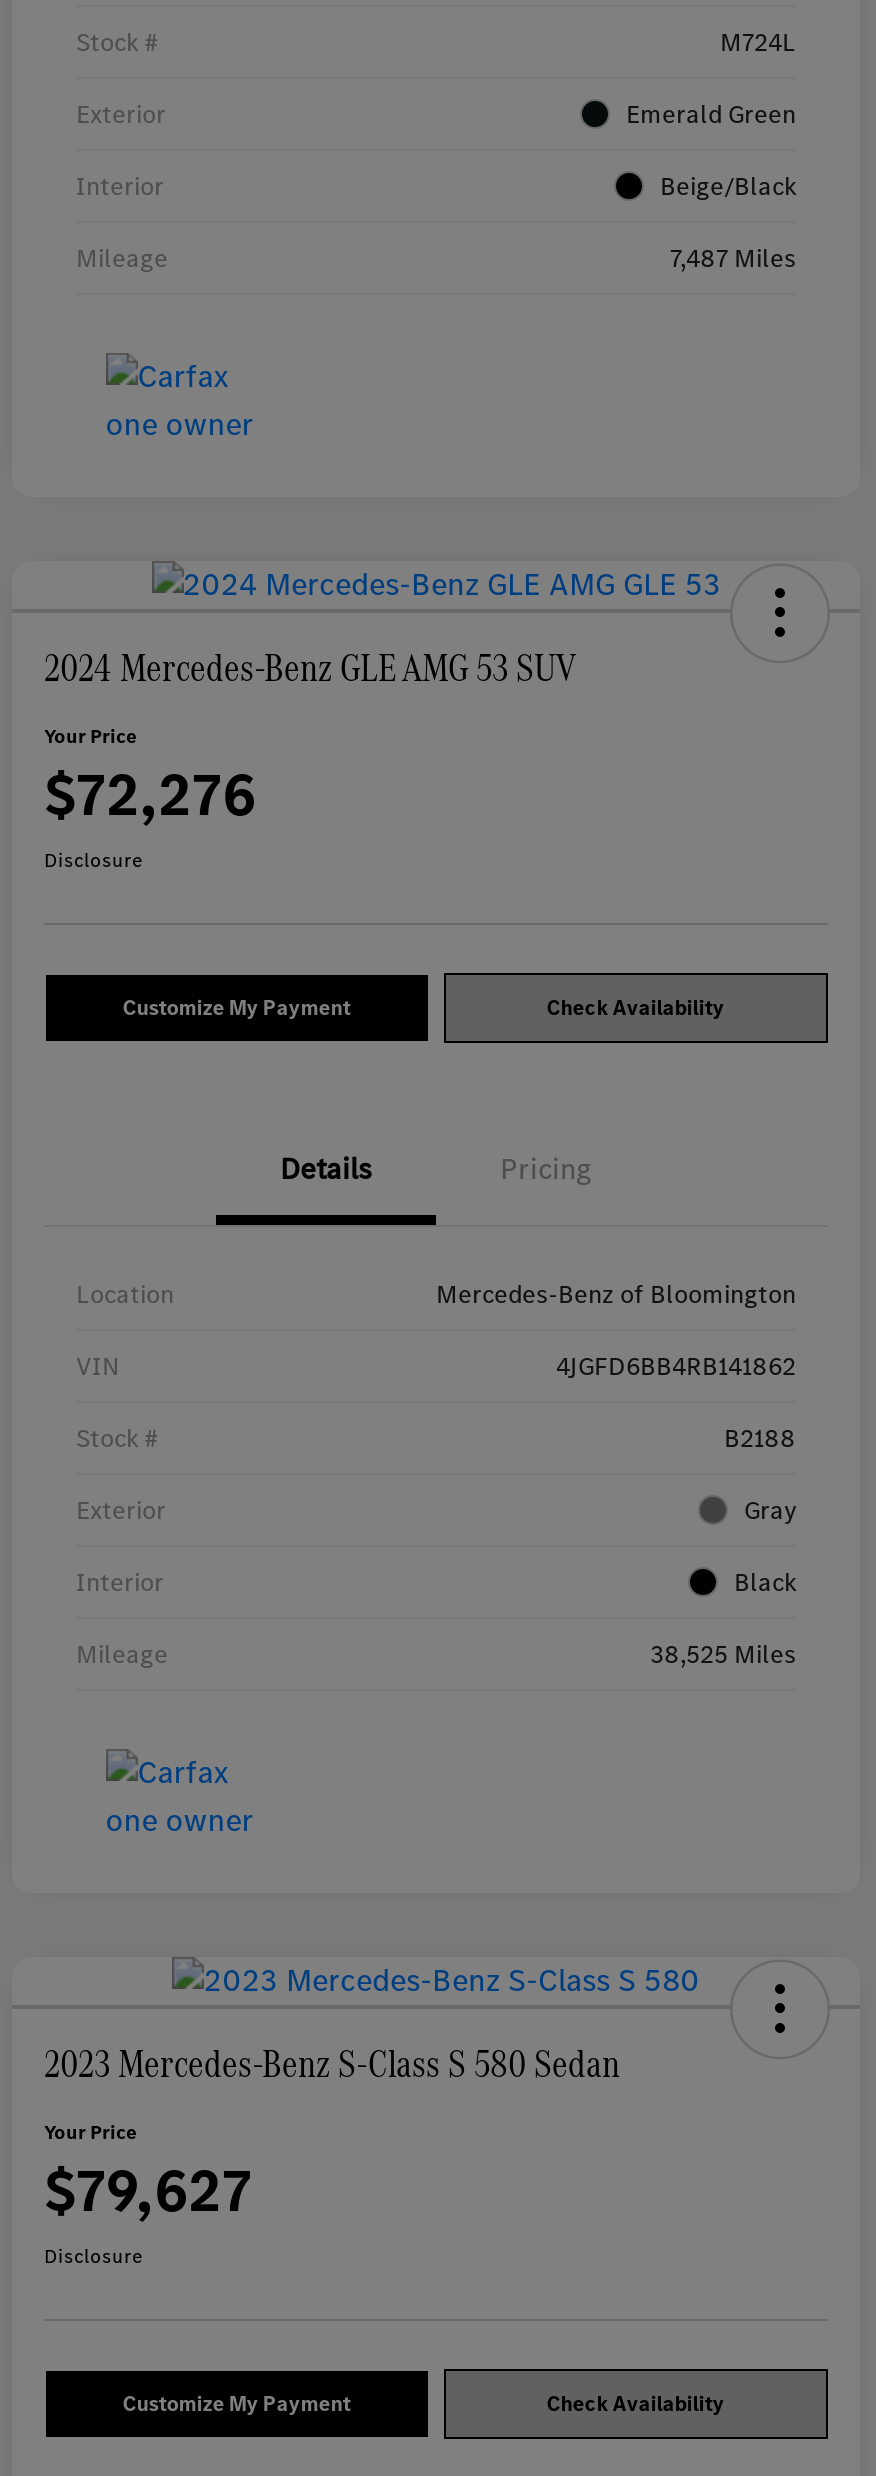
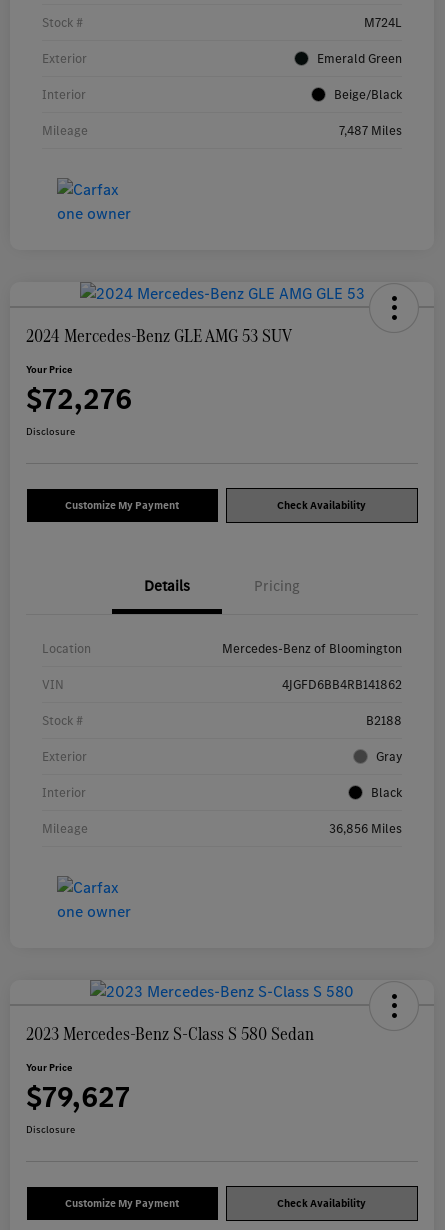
- 38,525 Miles
+ 36,856 Miles
